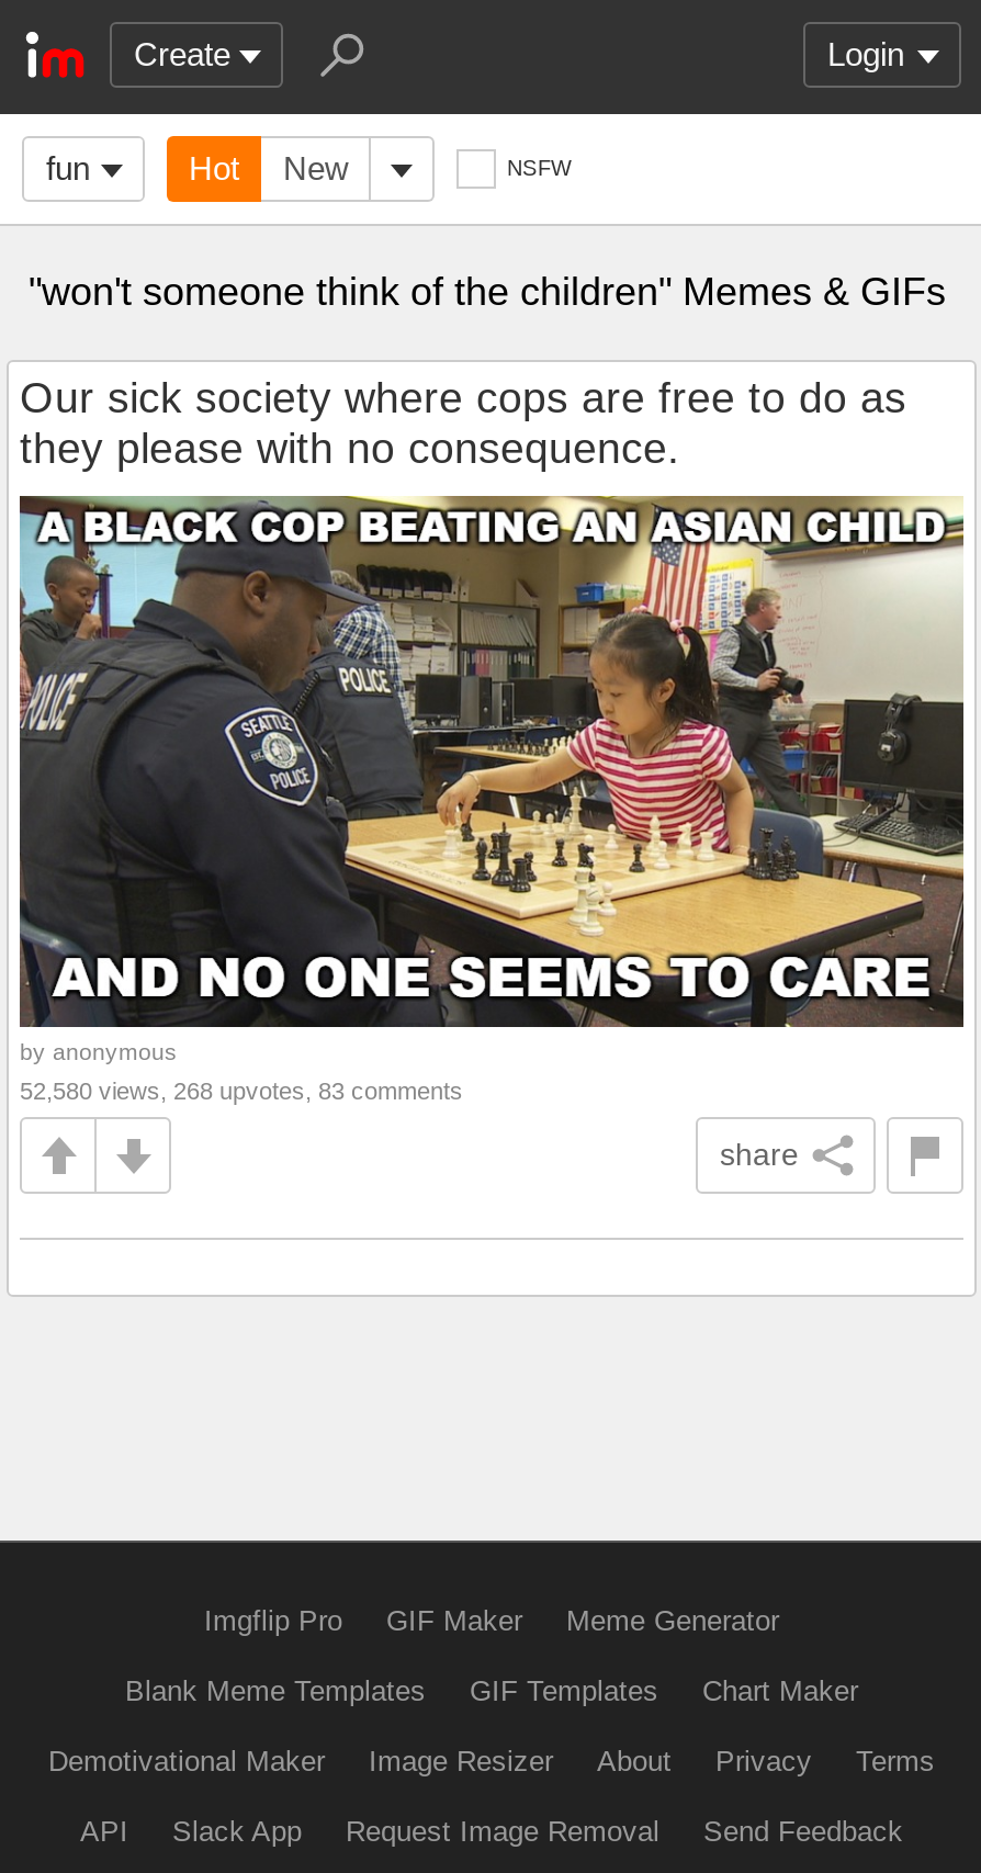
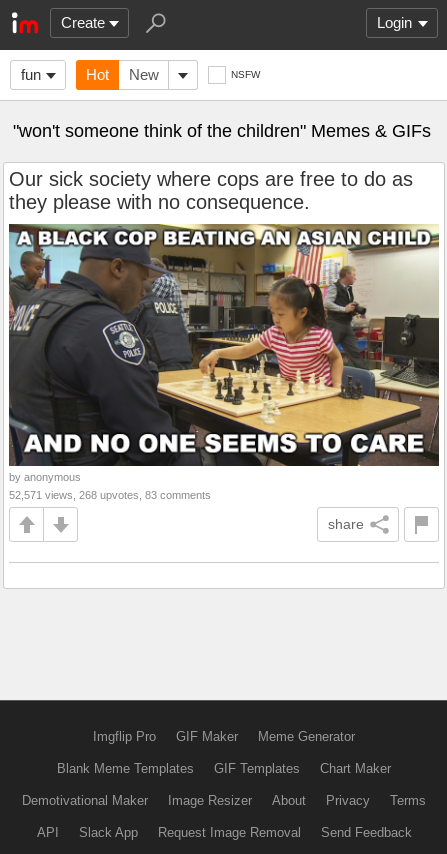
- 52,580 views, 268 upvotes, 83 comments
+ 52,571 views, 268 upvotes, 83 comments
